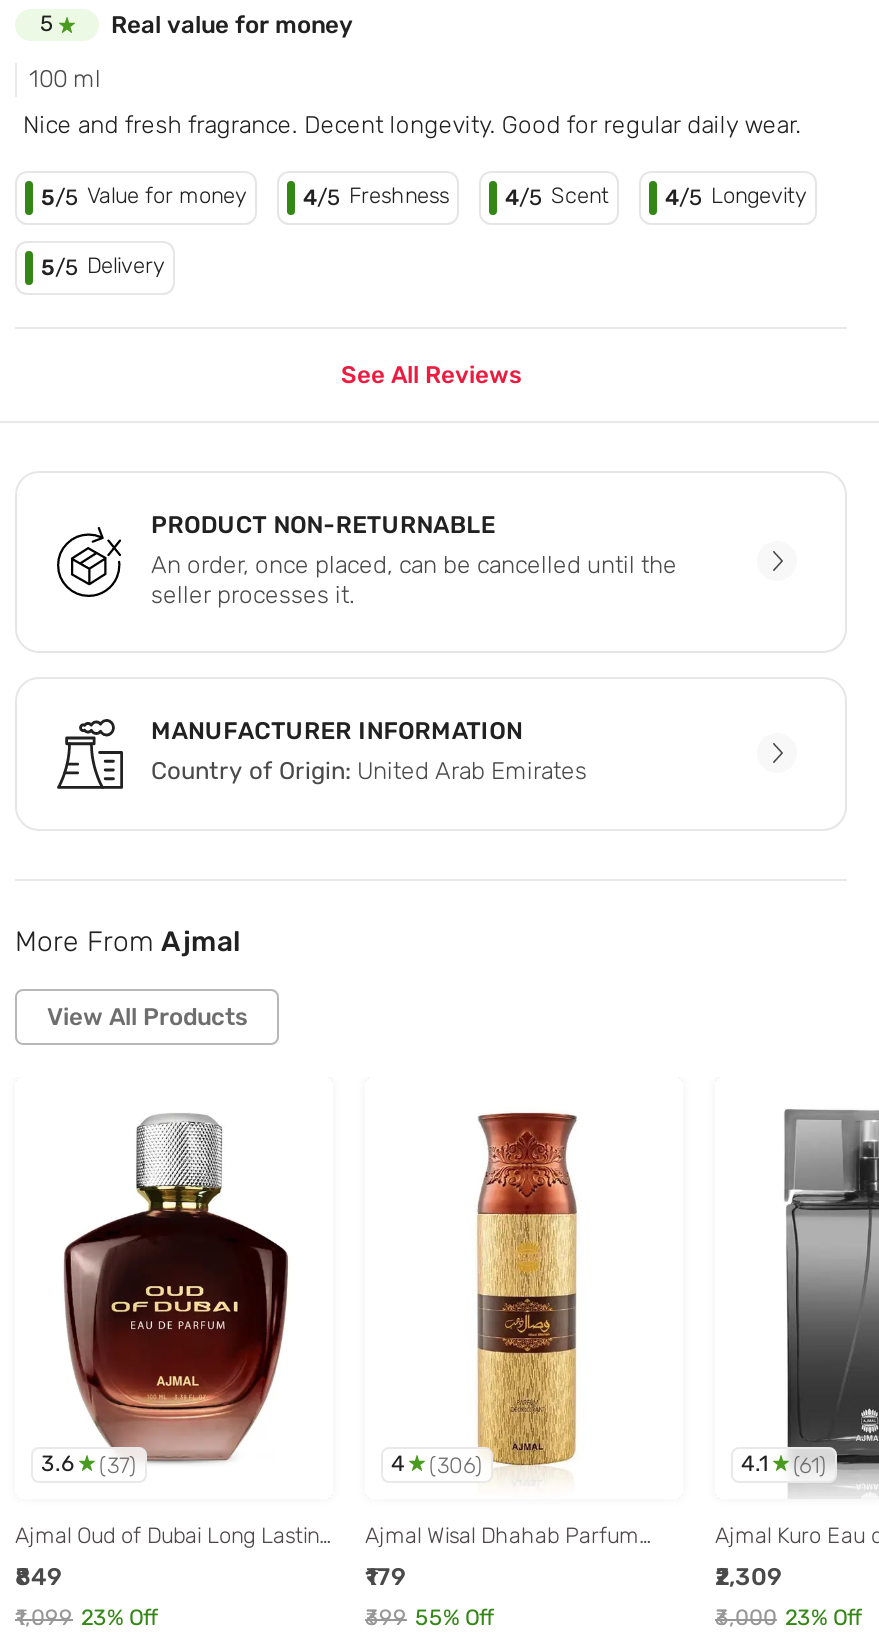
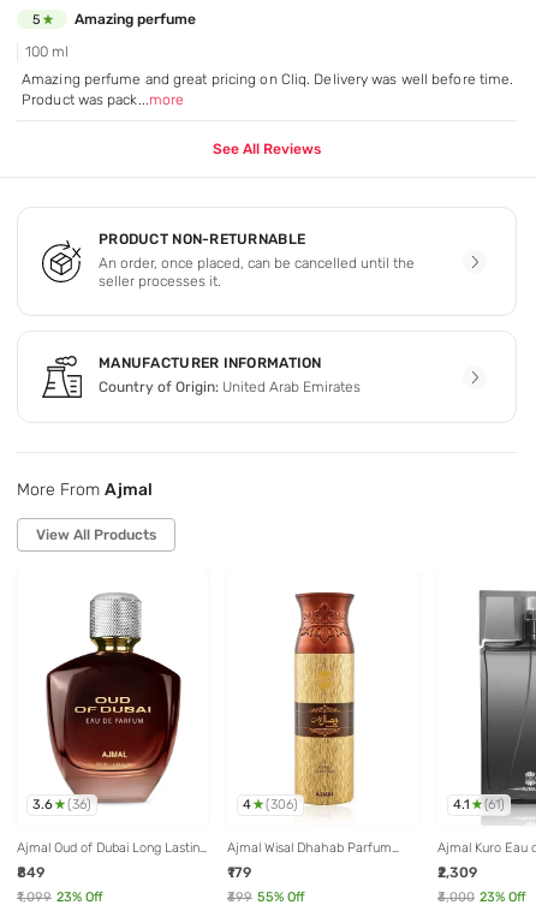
- Real value for money
+ Amazing perfume

- Nice and fresh fragrance. Decent longevity. Good for regular daily wear.
- 5/5 Value for money
- 4/5 Freshness
- 4/5 Scent
- 4/5 Longevity
- 5/5 Delivery
+ Amazing perfume and great pricing on Cliq. Delivery was well before time.
+ Product was pack...more

- 3.6 (37)
+ 3.6 (36)
